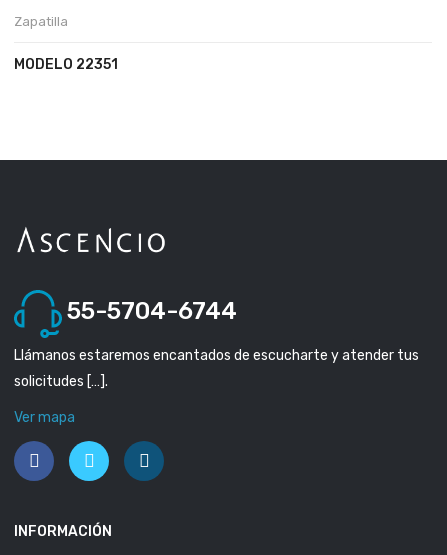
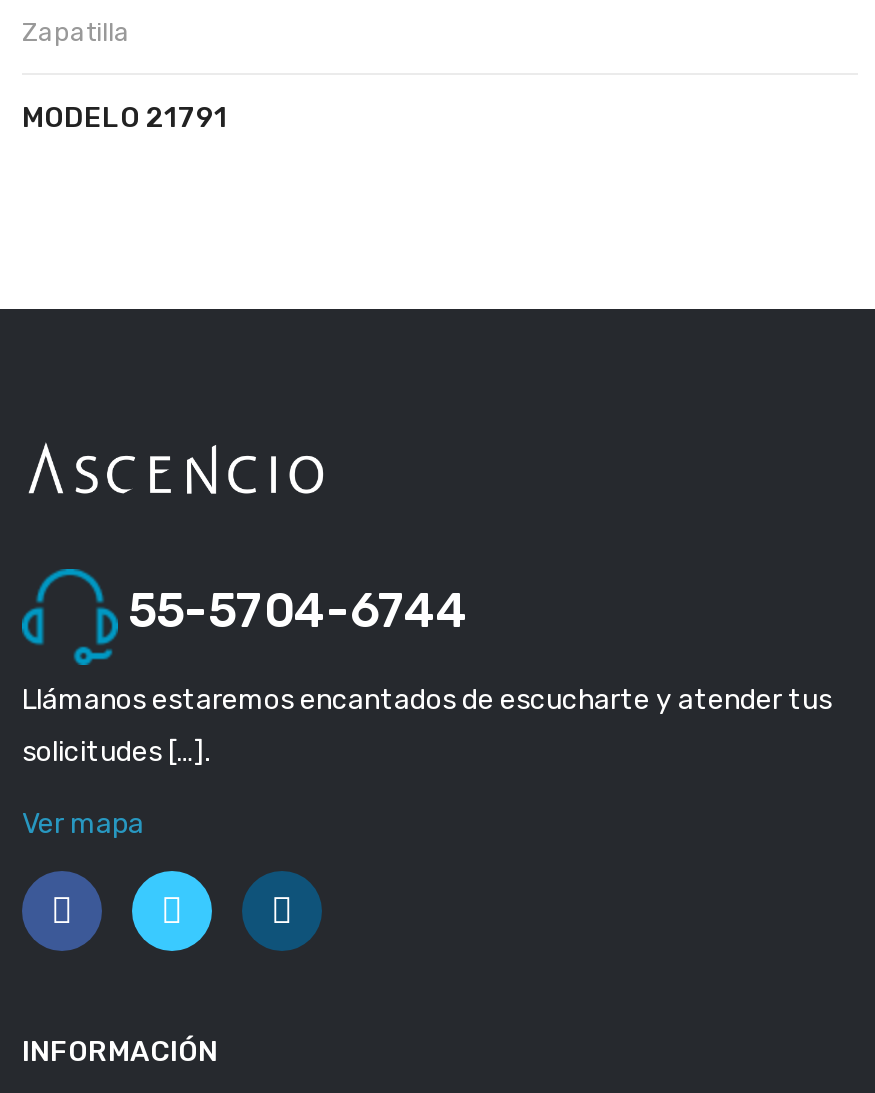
- MODELO 22351
+ MODELO 21791
